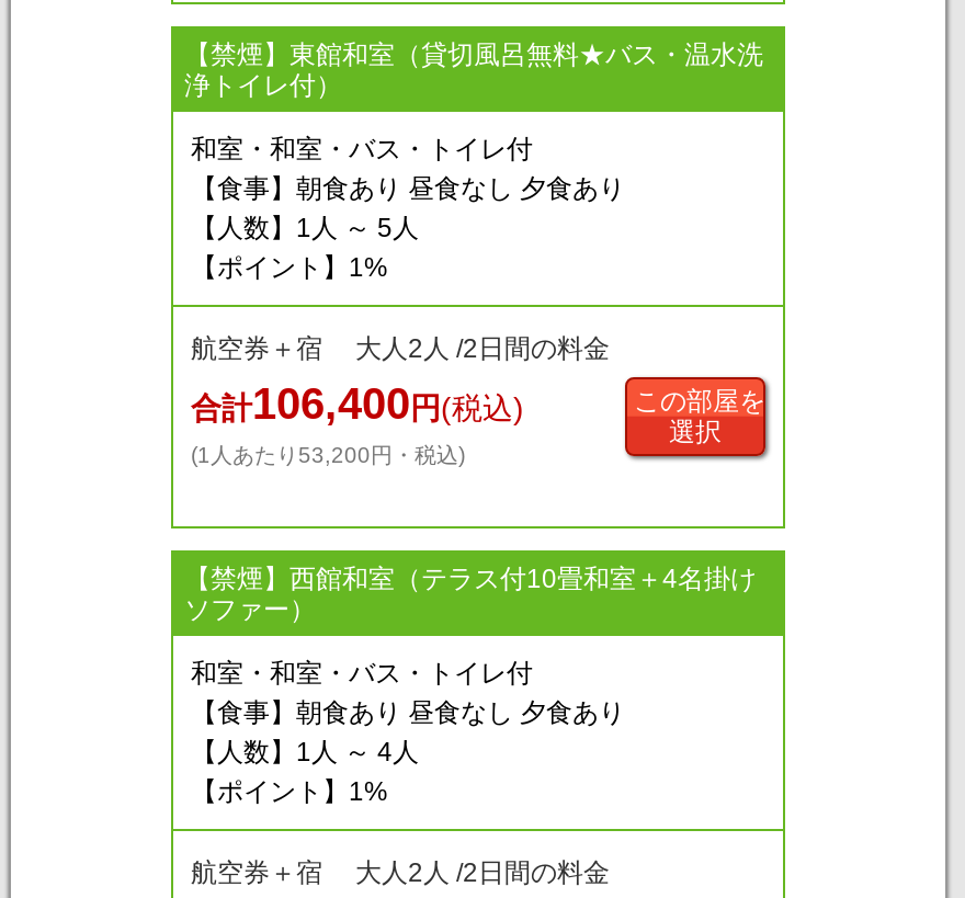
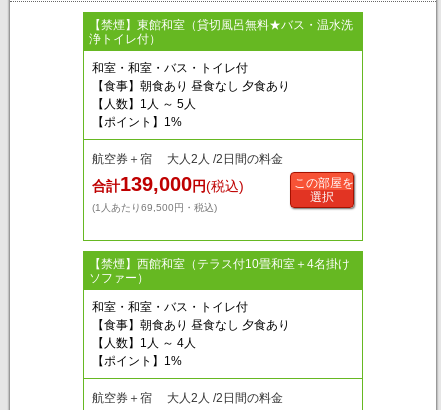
- 合計106,400円(税込)
+ 合計139,000円(税込)

- (1人あたり53,200円・税込)
+ (1人あたり69,500円・税込)
